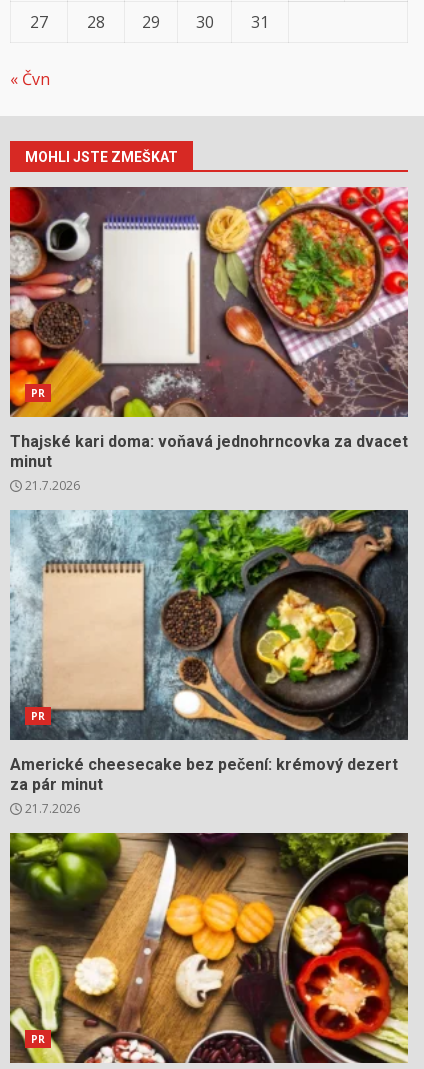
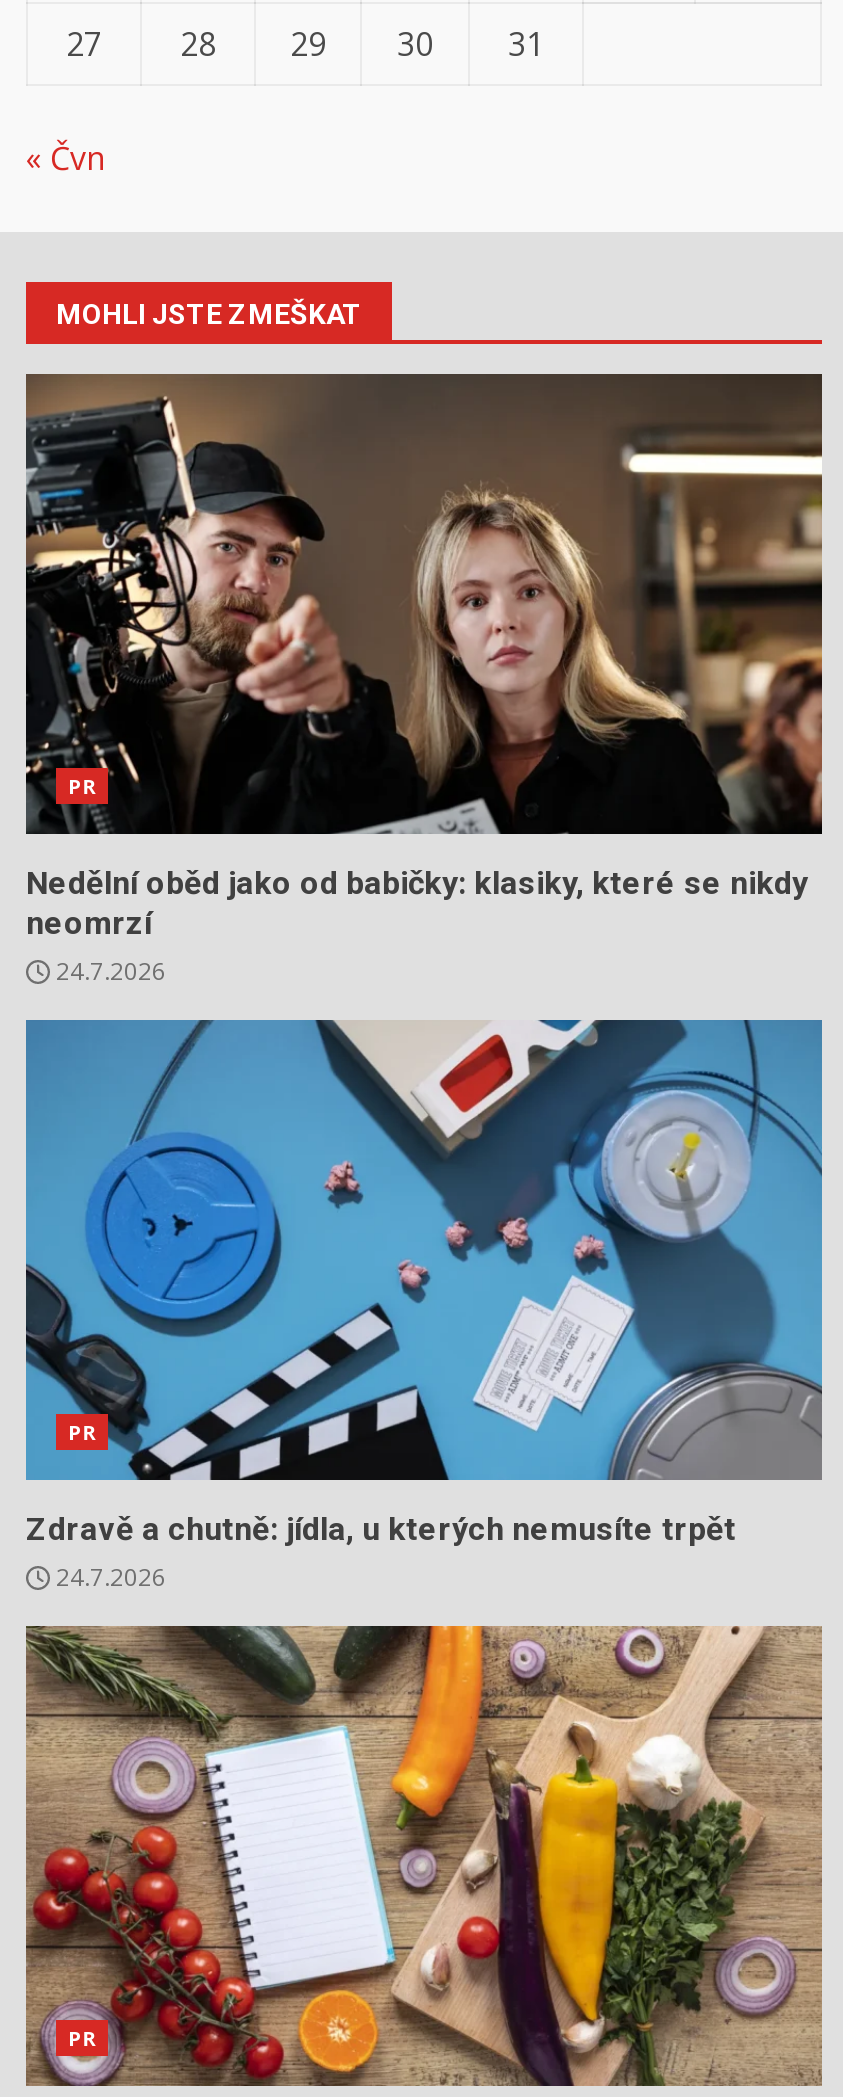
- [image]
- Thajské kari doma: voňavá jednohrncovka za dvacet
- minut
- 21.7.2026
+ [image]
+ Nedělní oběd jako od babičky: klasiky, které se nikdy
+ neomrzí
+ 24.7.2026

- [image]
- Americké cheesecake bez pečení: krémový dezert
- za pár minut
- 21.7.2026
+ [image]
+ Zdravě a chutně: jídla, u kterých nemusíte trpět
+ 24.7.2026

- [image]
+ [image]
